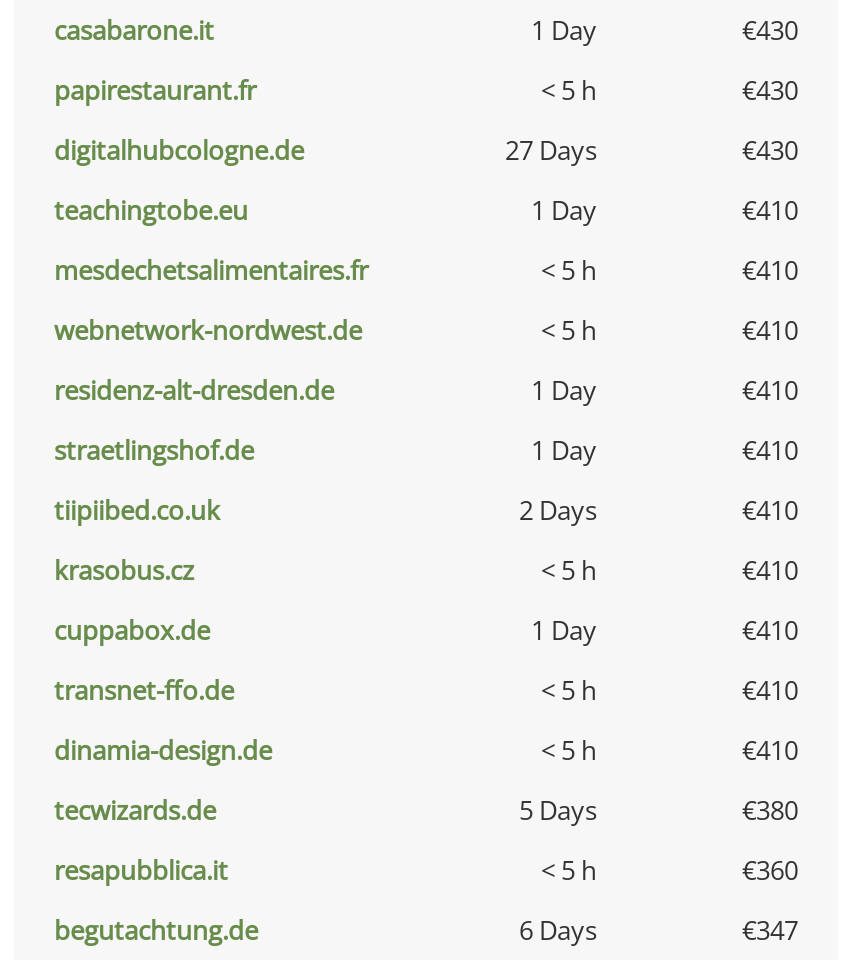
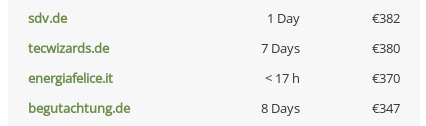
- casabarone.it
+ sdv.de

- €430
- papirestaurant.fr
- < 5 h
- €430
- digitalhubcologne.de
- 27 Days
- €430
- teachingtobe.eu
- 1 Day
- €410
- mesdechetsalimentaires.fr
- < 5 h
- €410
- webnetwork-nordwest.de
- < 5 h
- €410
- residenz-alt-dresden.de
- 1 Day
- €410
- straetlingshof.de
- 1 Day
- €410
- tiipiibed.co.uk
- 2 Days
- €410
- krasobus.cz
- < 5 h
- €410
- cuppabox.de
- 1 Day
- €410
- transnet-ffo.de
- < 5 h
- €410
- dinamia-design.de
- < 5 h
- €410
+ €382

- 5 Days
+ 7 Days

- resapubblica.it
- < 5 h
- €360
+ energiafelice.it
+ < 17 h
+ €370

- 6 Days
+ 8 Days
